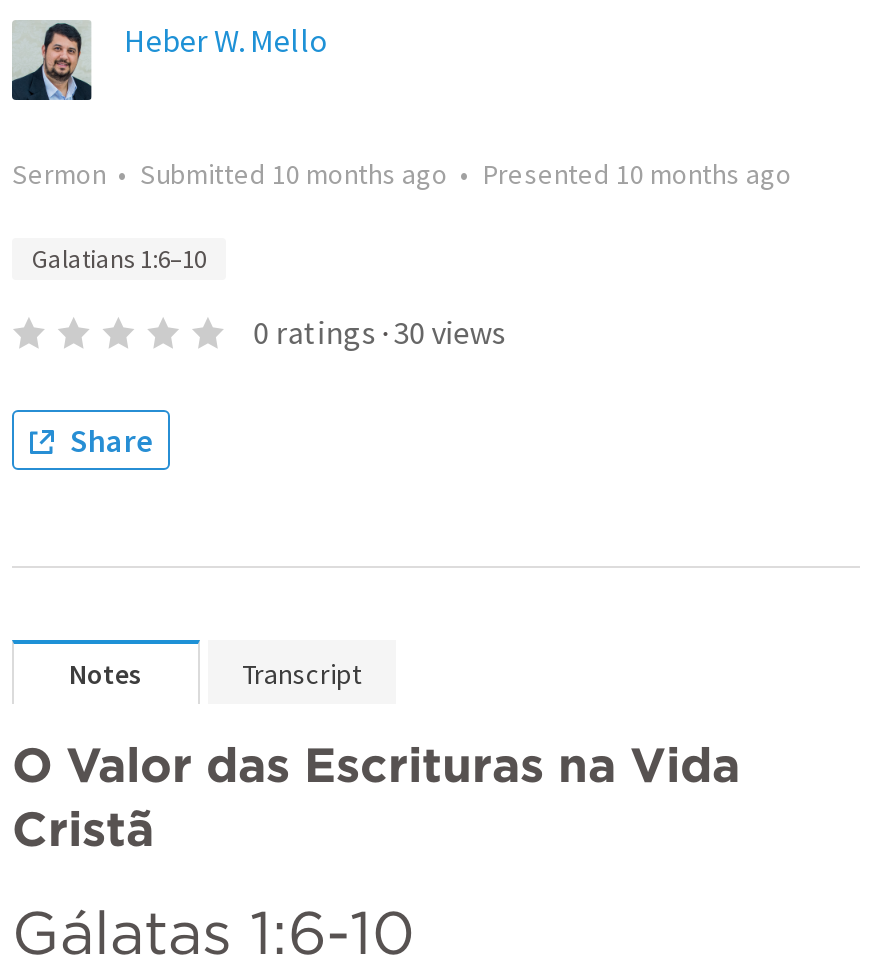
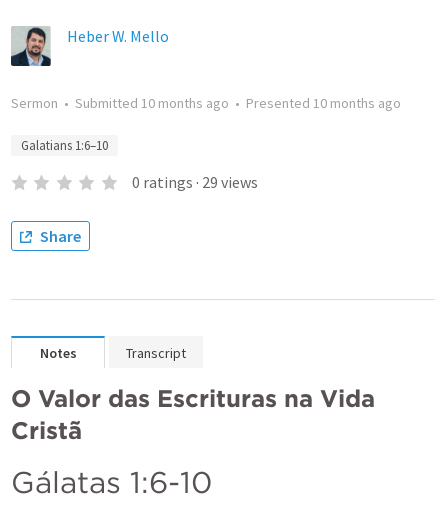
- 0 ratings · 30 views
+ 0 ratings · 29 views
